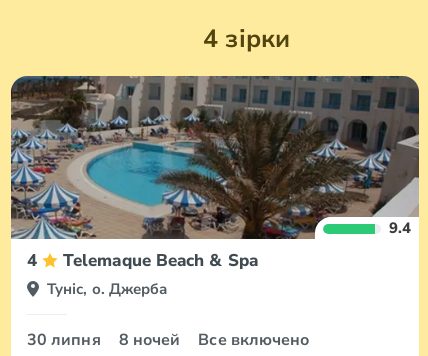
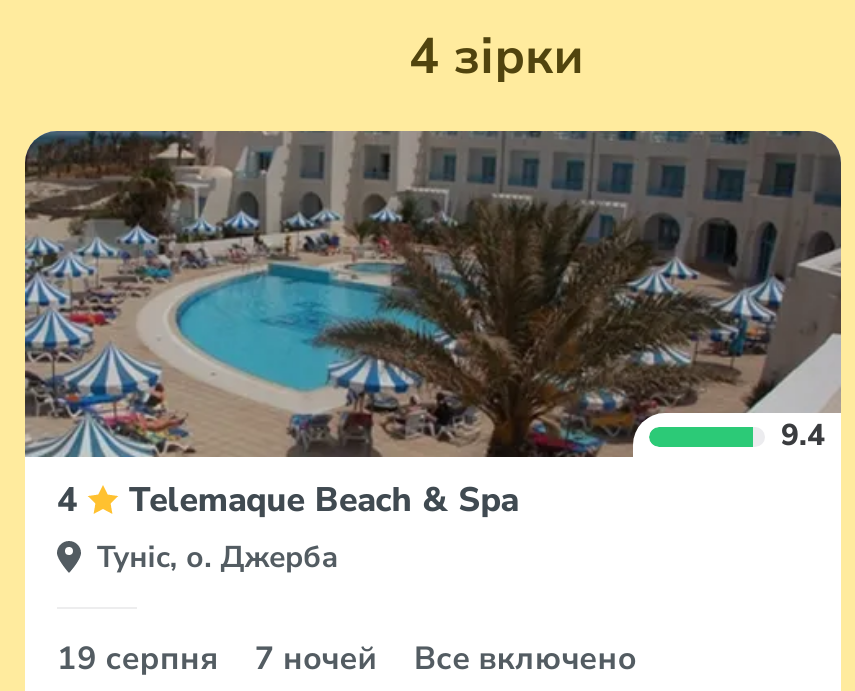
- 30 липня
- 8 ночей
+ 19 серпня
+ 7 ночей
